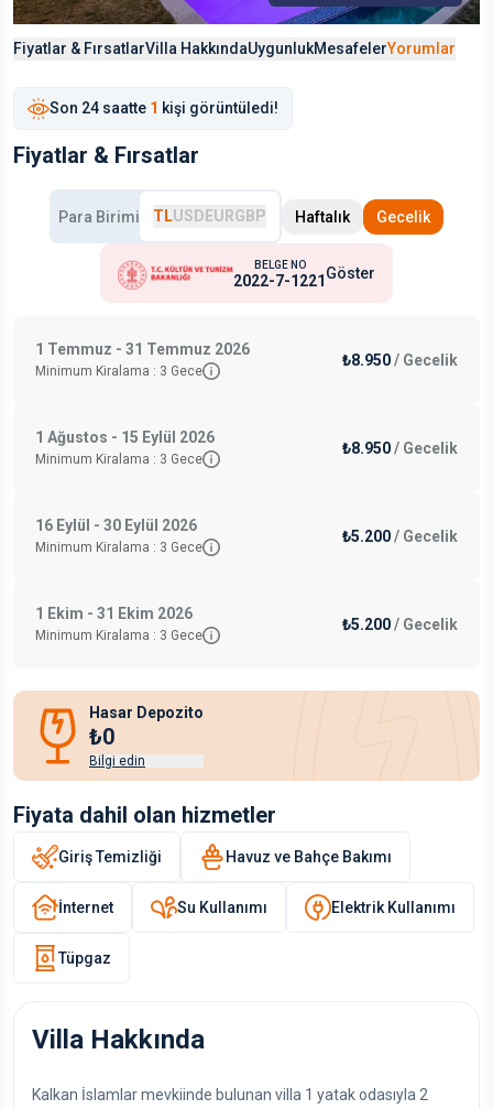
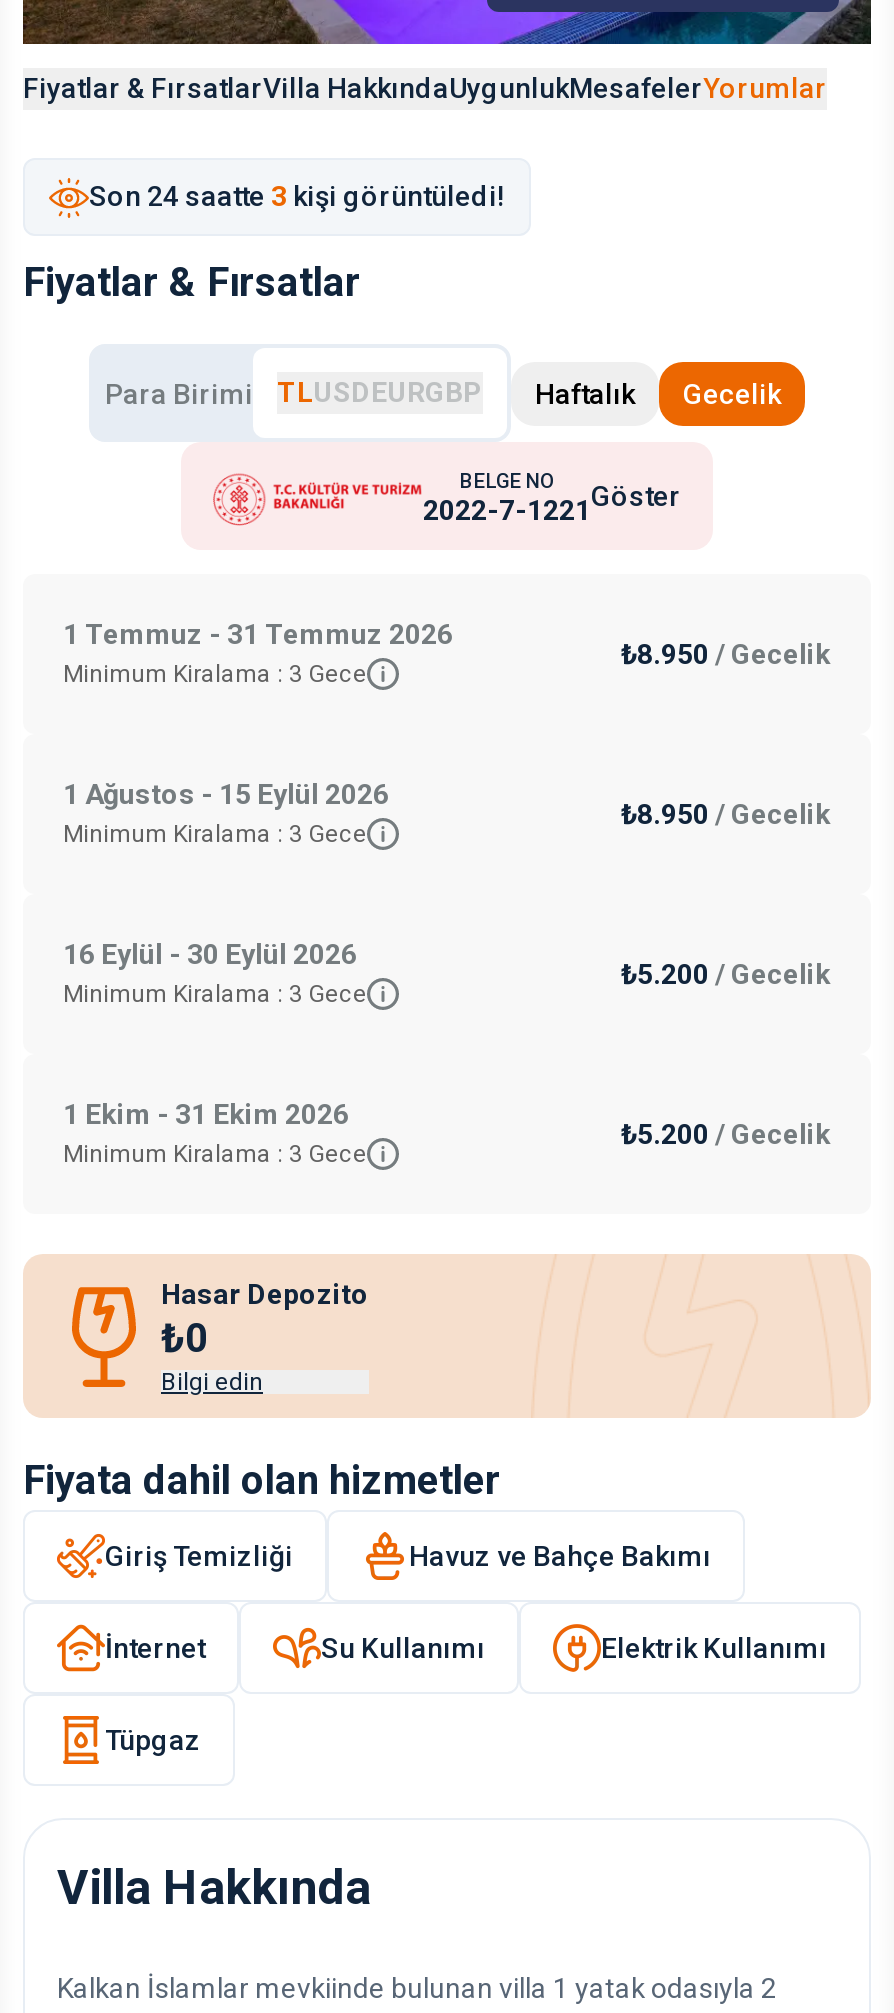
- Son 24 saatte 1 kişi görüntüledi!
+ Son 24 saatte 3 kişi görüntüledi!
